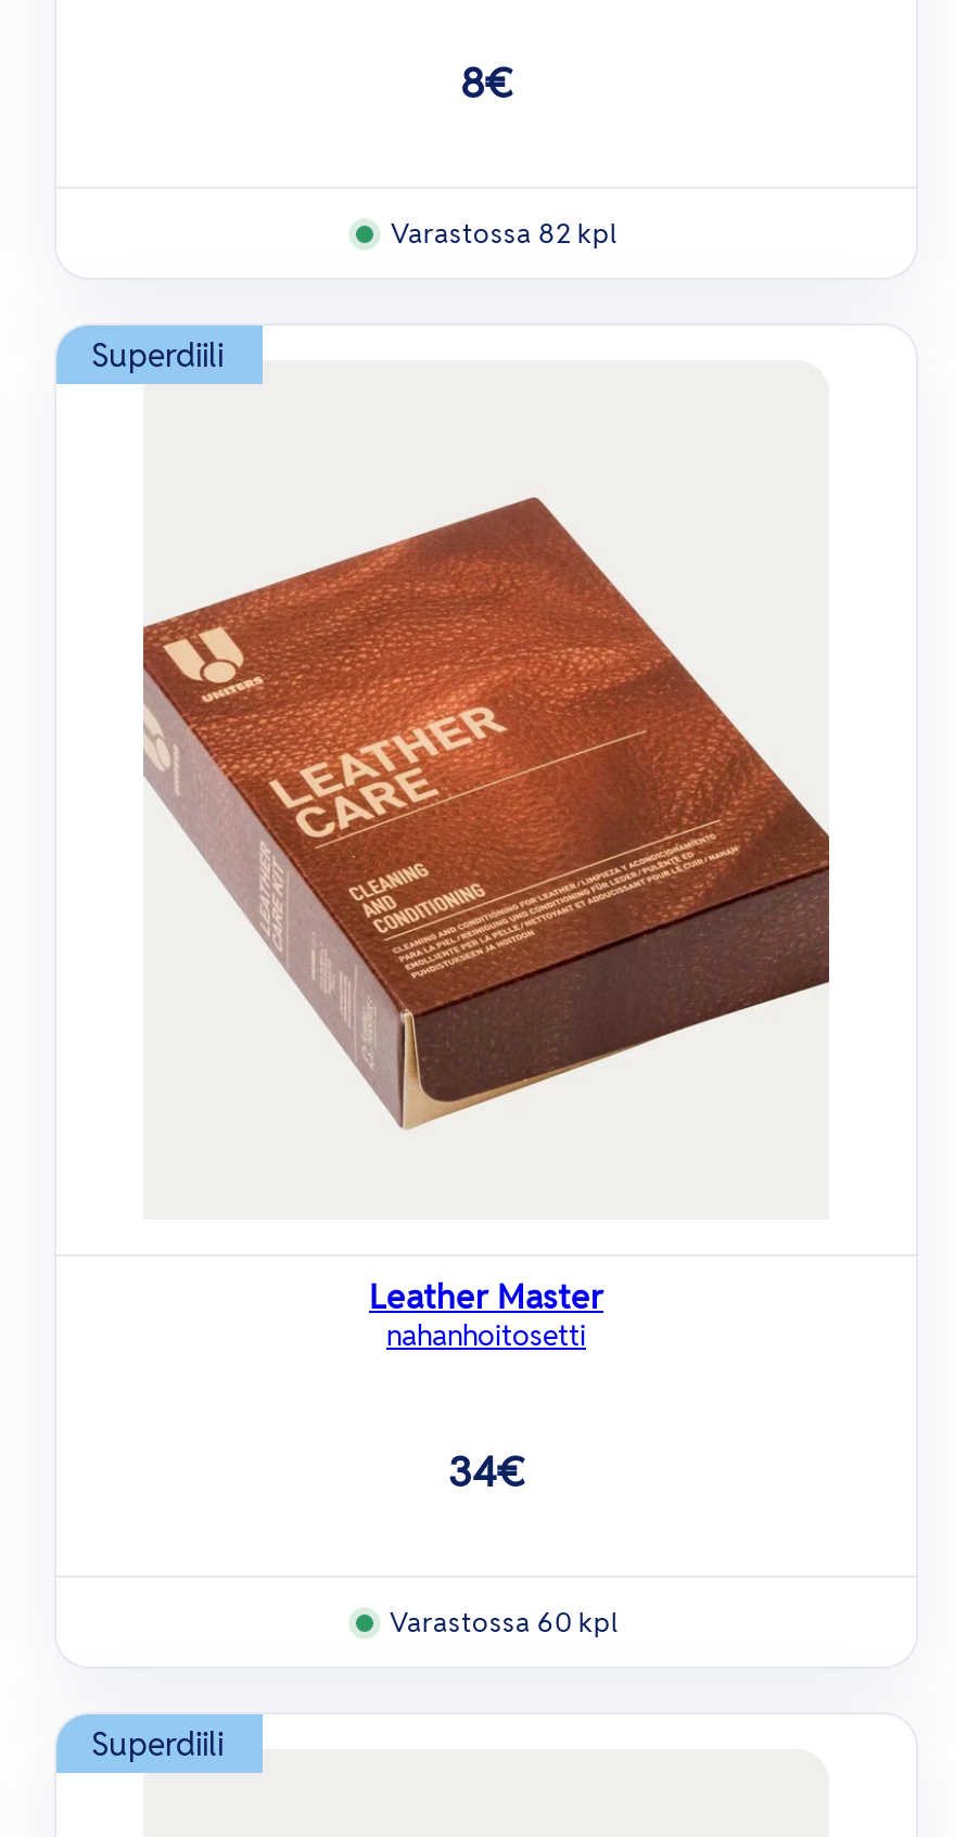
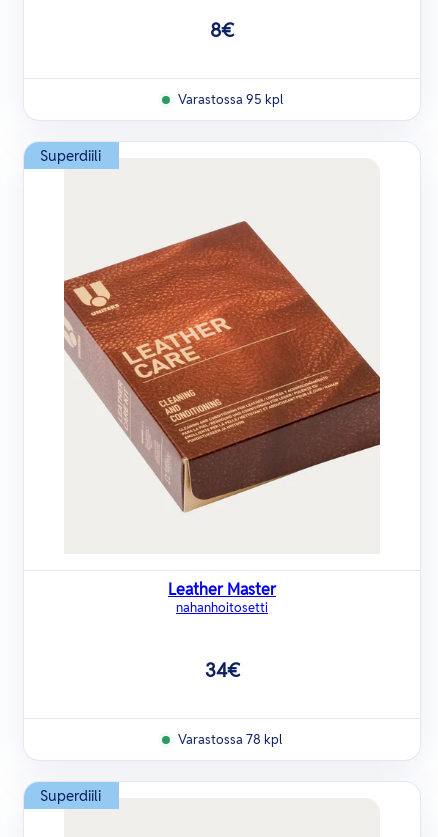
- Varastossa 82 kpl
+ Varastossa 95 kpl

- Varastossa 60 kpl
+ Varastossa 78 kpl
